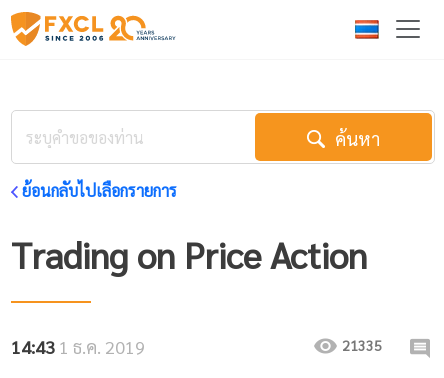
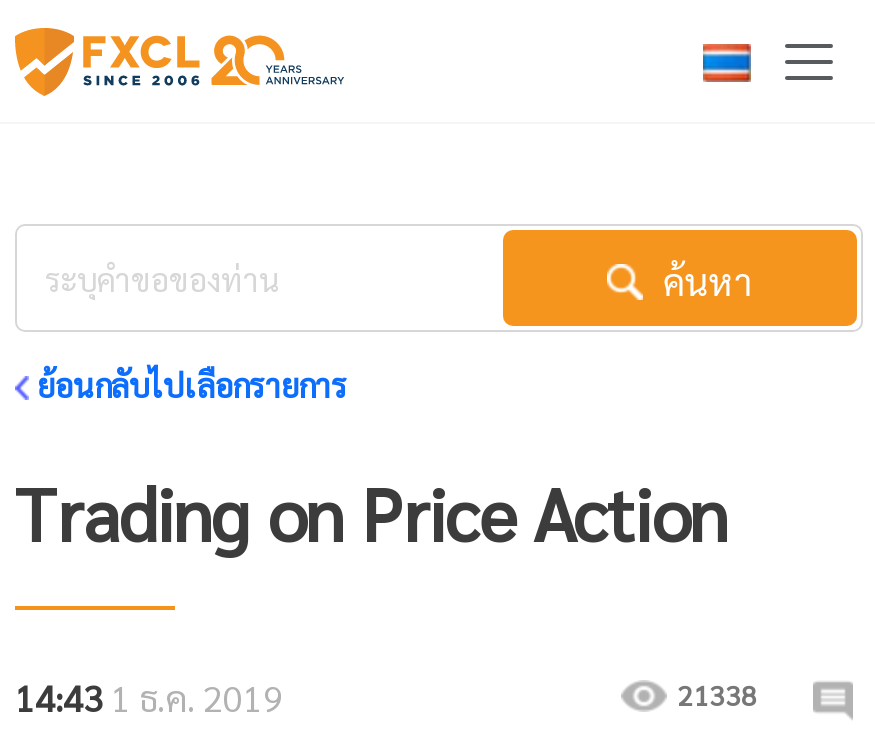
- 21335
+ 21338
